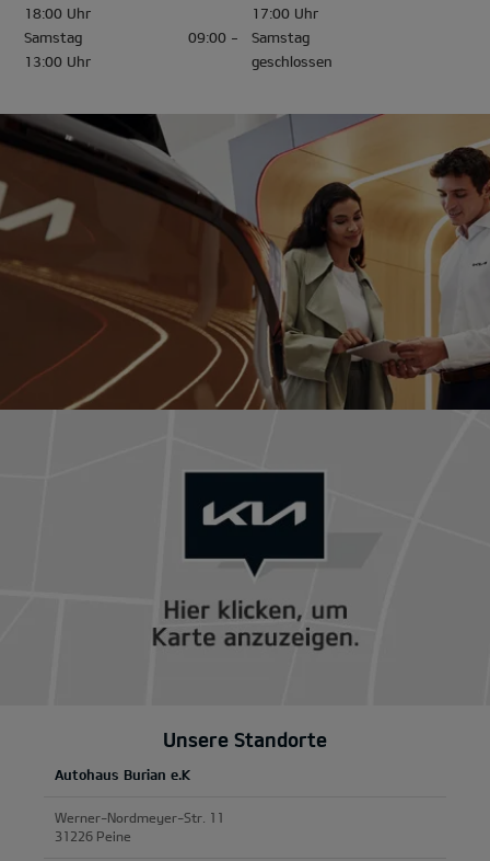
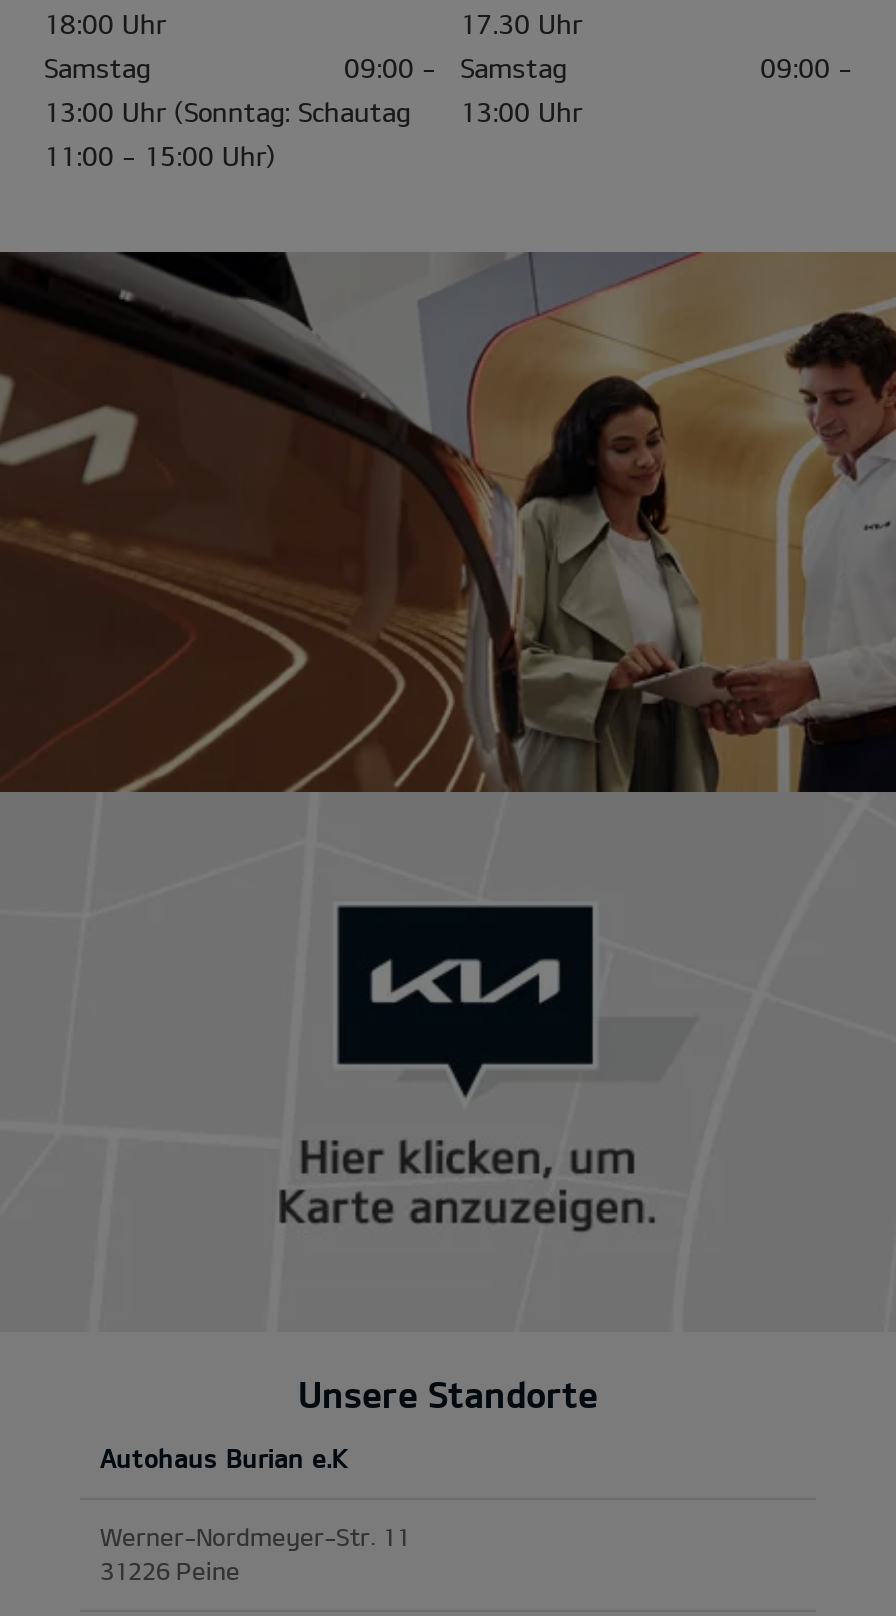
- 17:00 Uhr
+ 17.30 Uhr

- 13:00 Uhr
+ 13:00 Uhr (Sonntag: Schautag
+ 11:00 - 15:00 Uhr)

- geschlossen
+ 09:00 -
+ 13:00 Uhr
